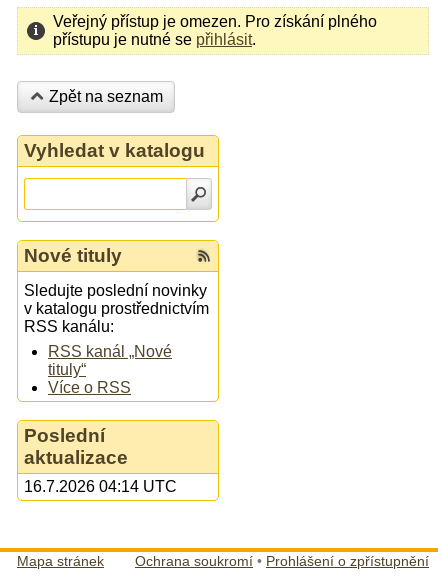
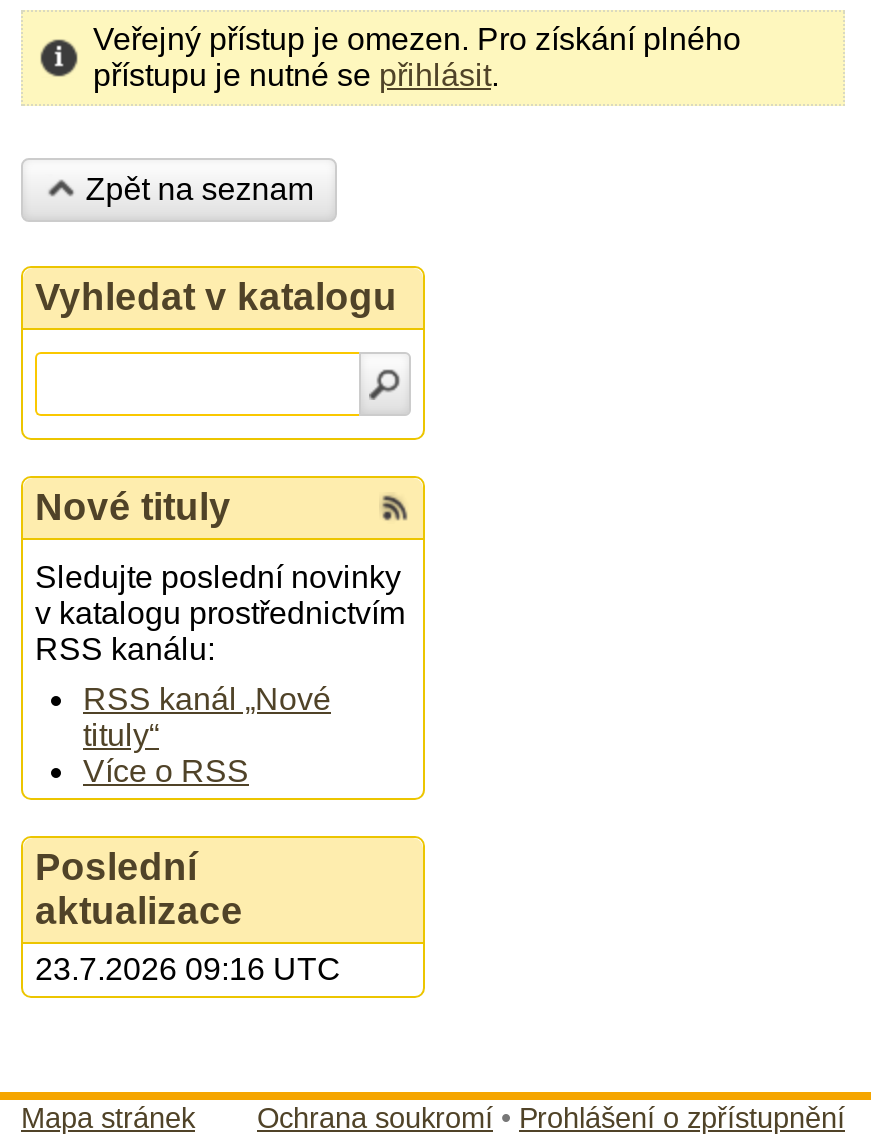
- 16.7.2026 04:14 UTC
+ 23.7.2026 09:16 UTC
